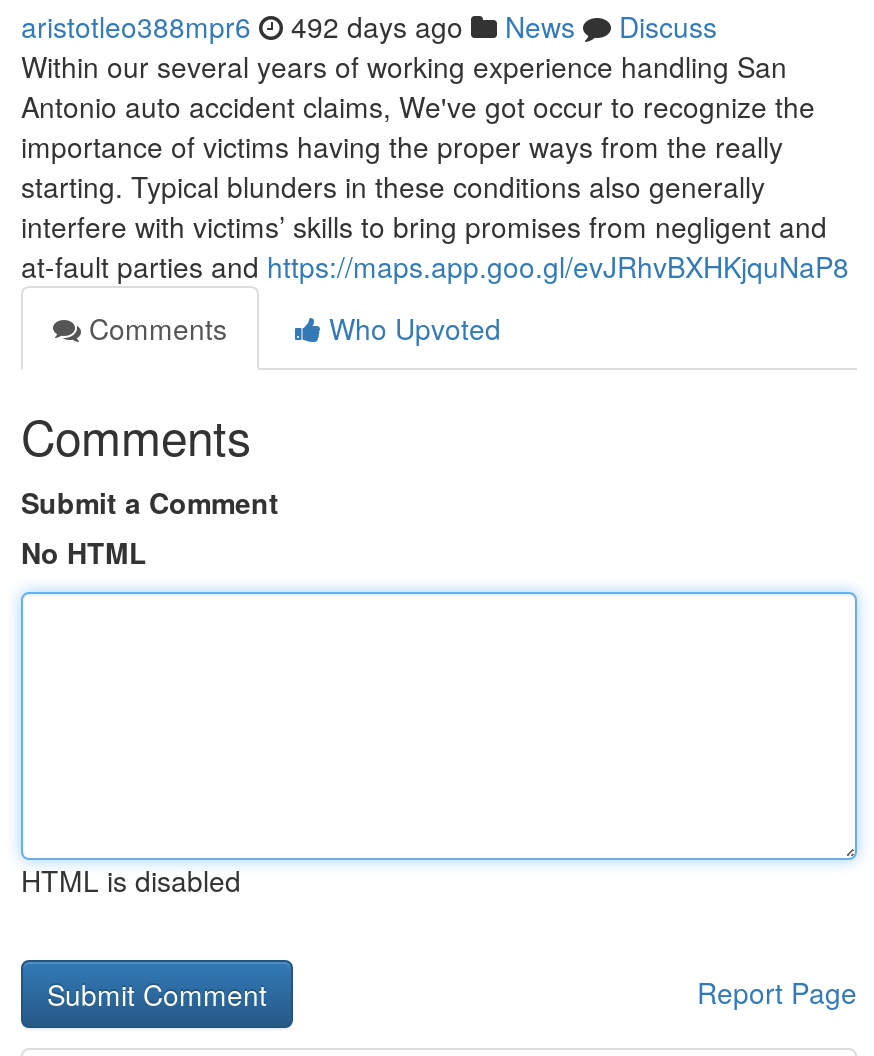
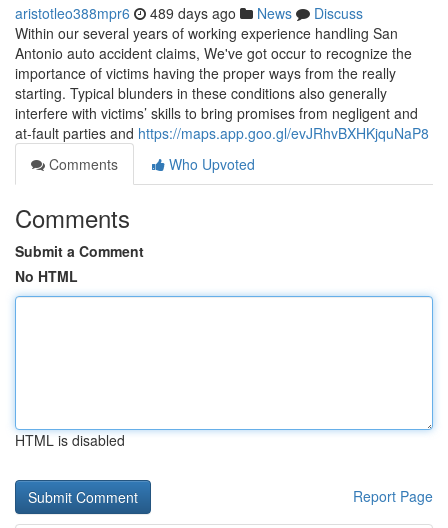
- aristotleo388mpr6 492 days ago News Discuss
+ aristotleo388mpr6 489 days ago News Discuss
